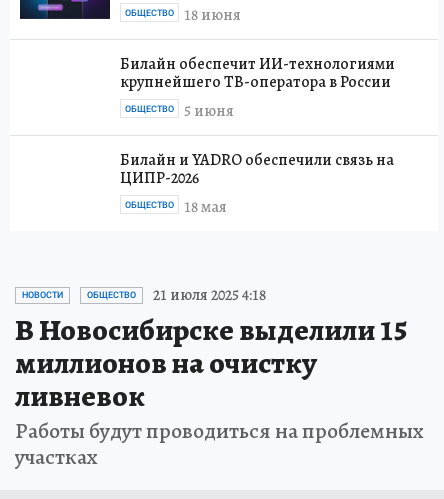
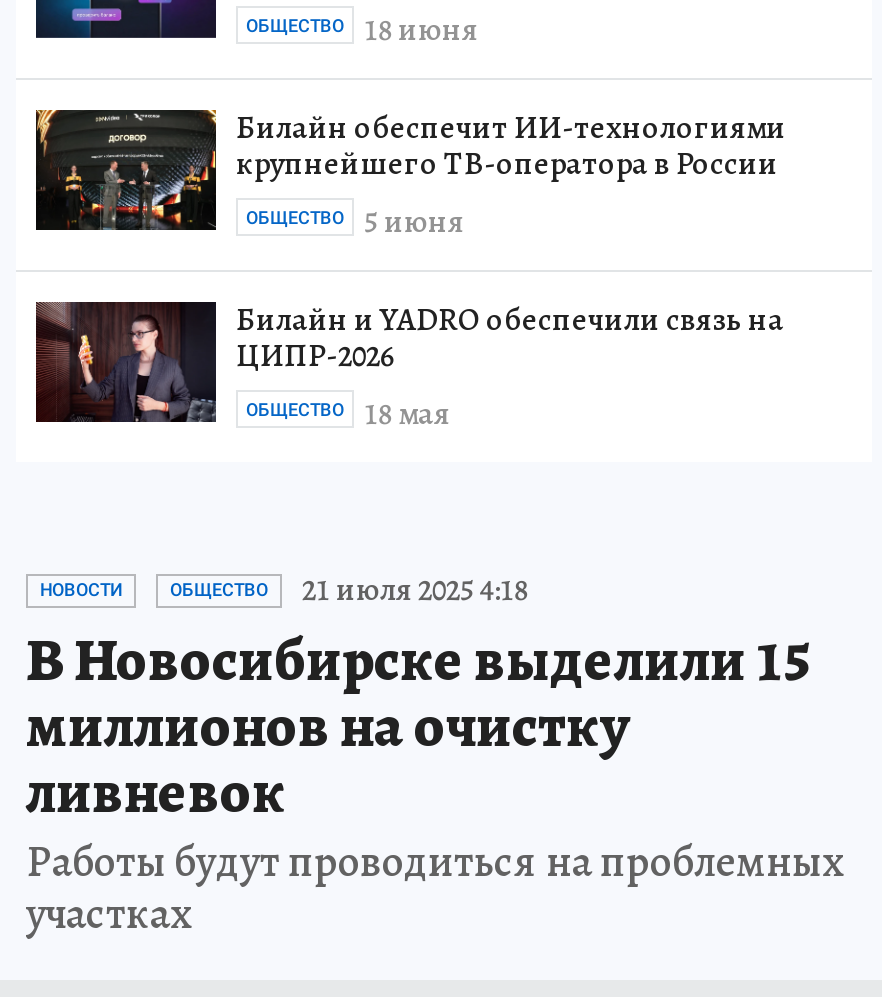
+ [image]

+ [image]
